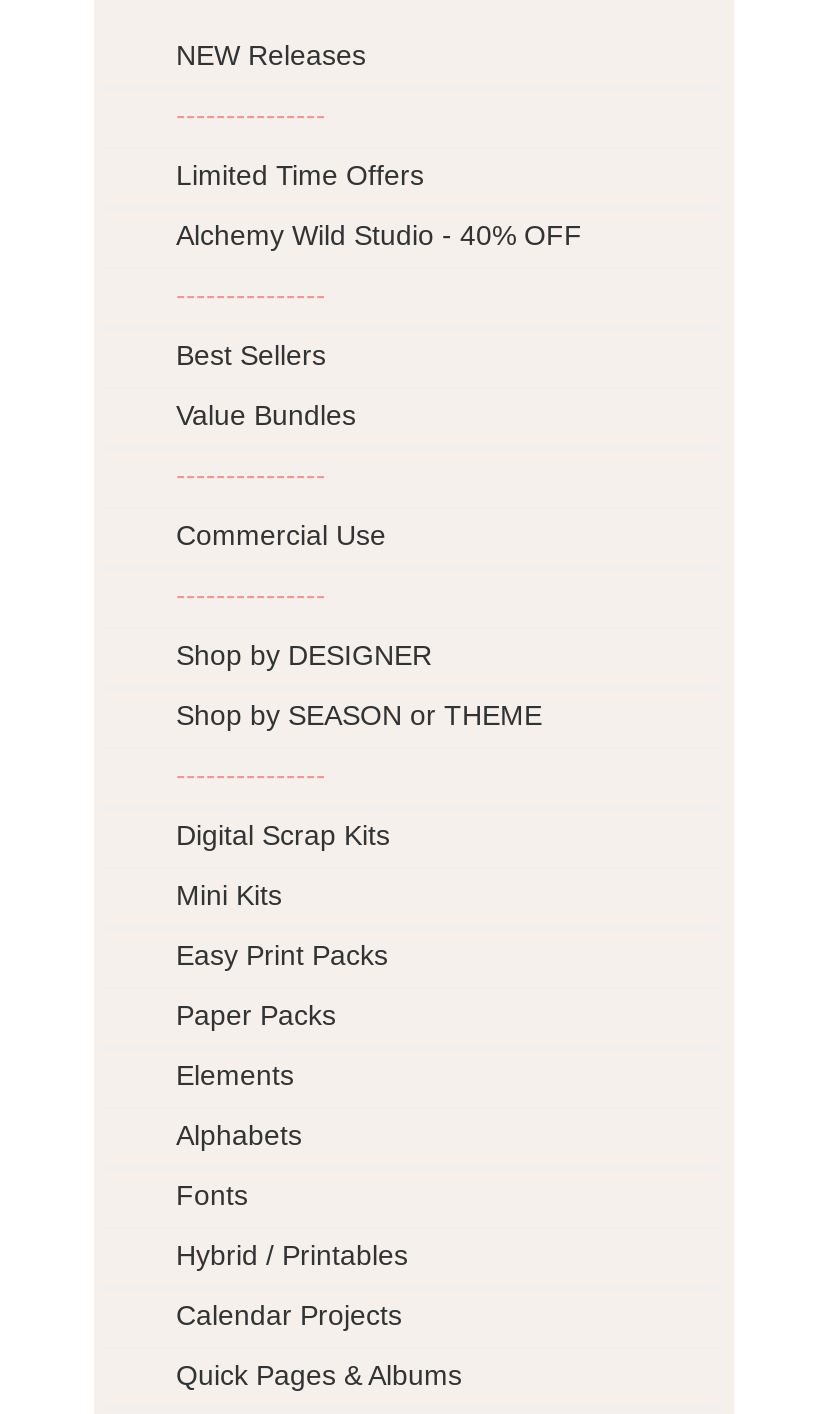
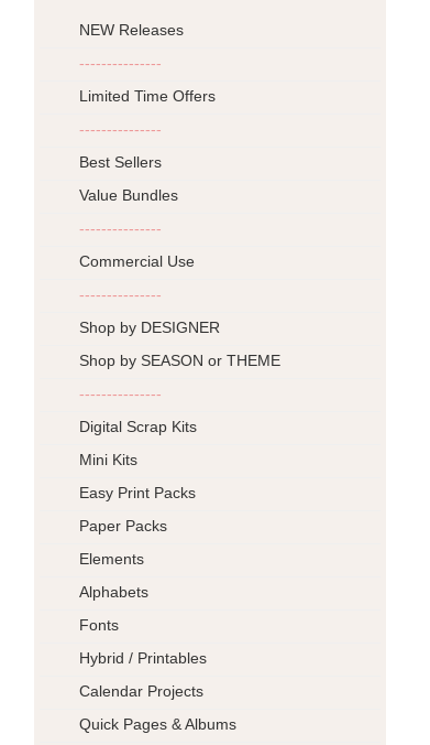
- Alchemy Wild Studio - 40% OFF
